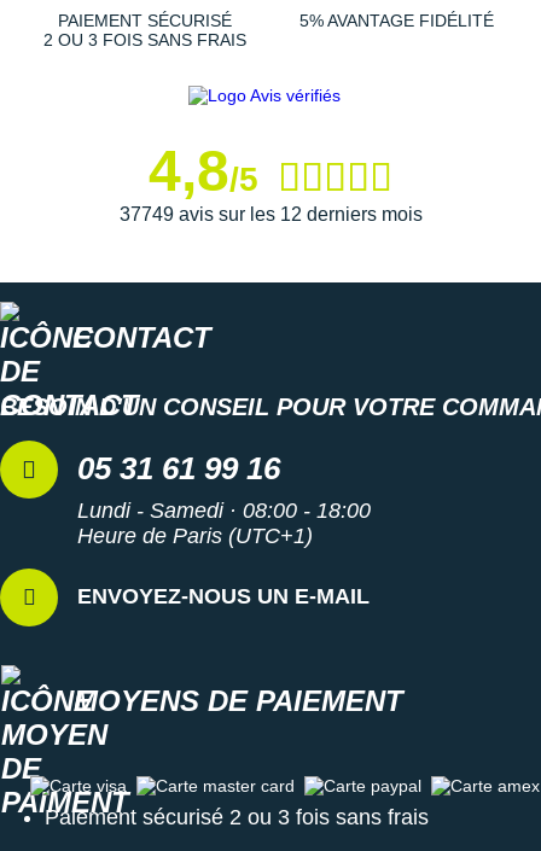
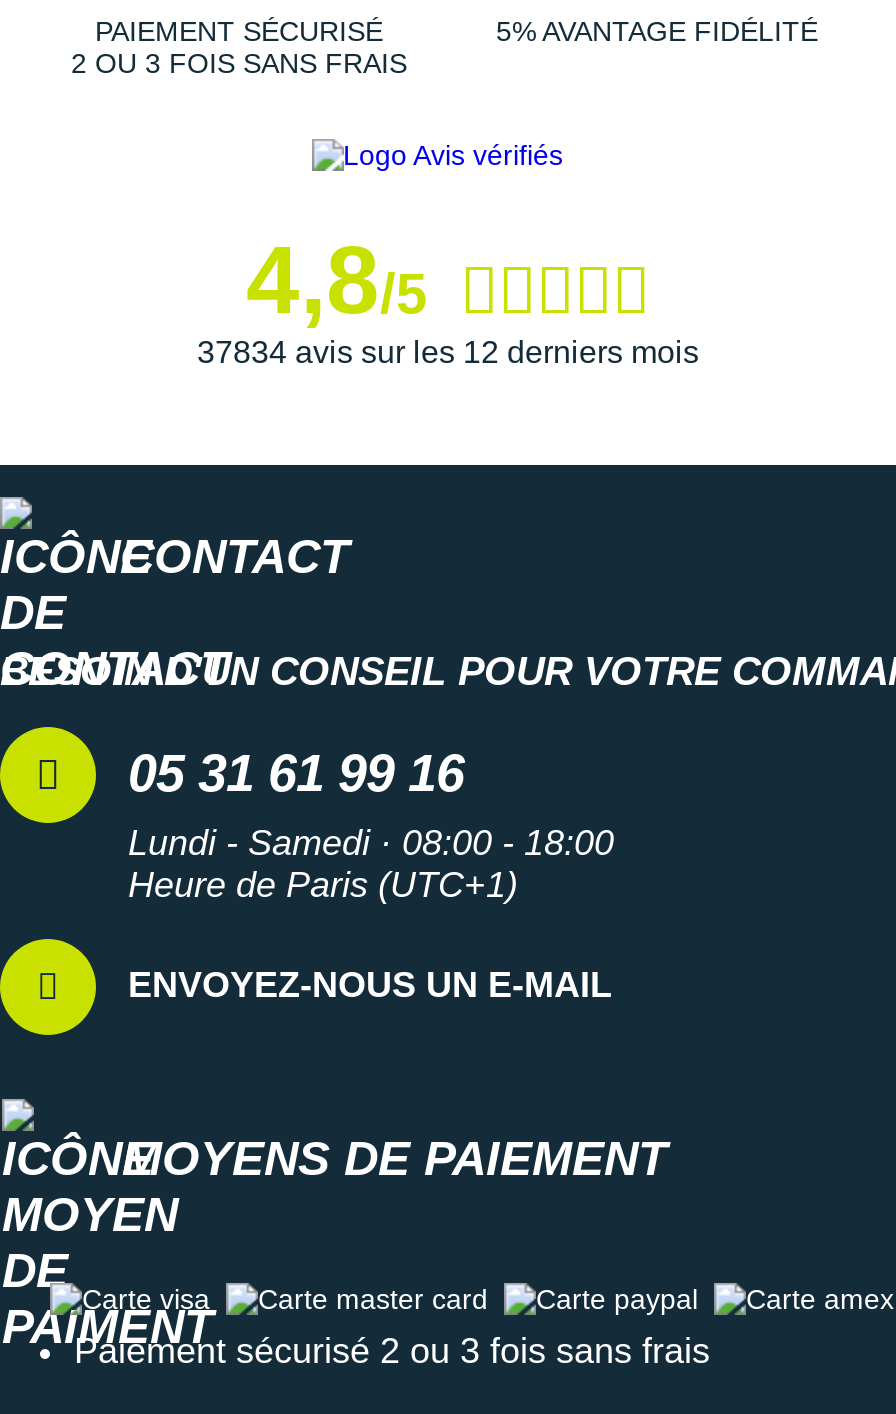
- 37749 avis sur les 12 derniers mois
+ 37834 avis sur les 12 derniers mois
